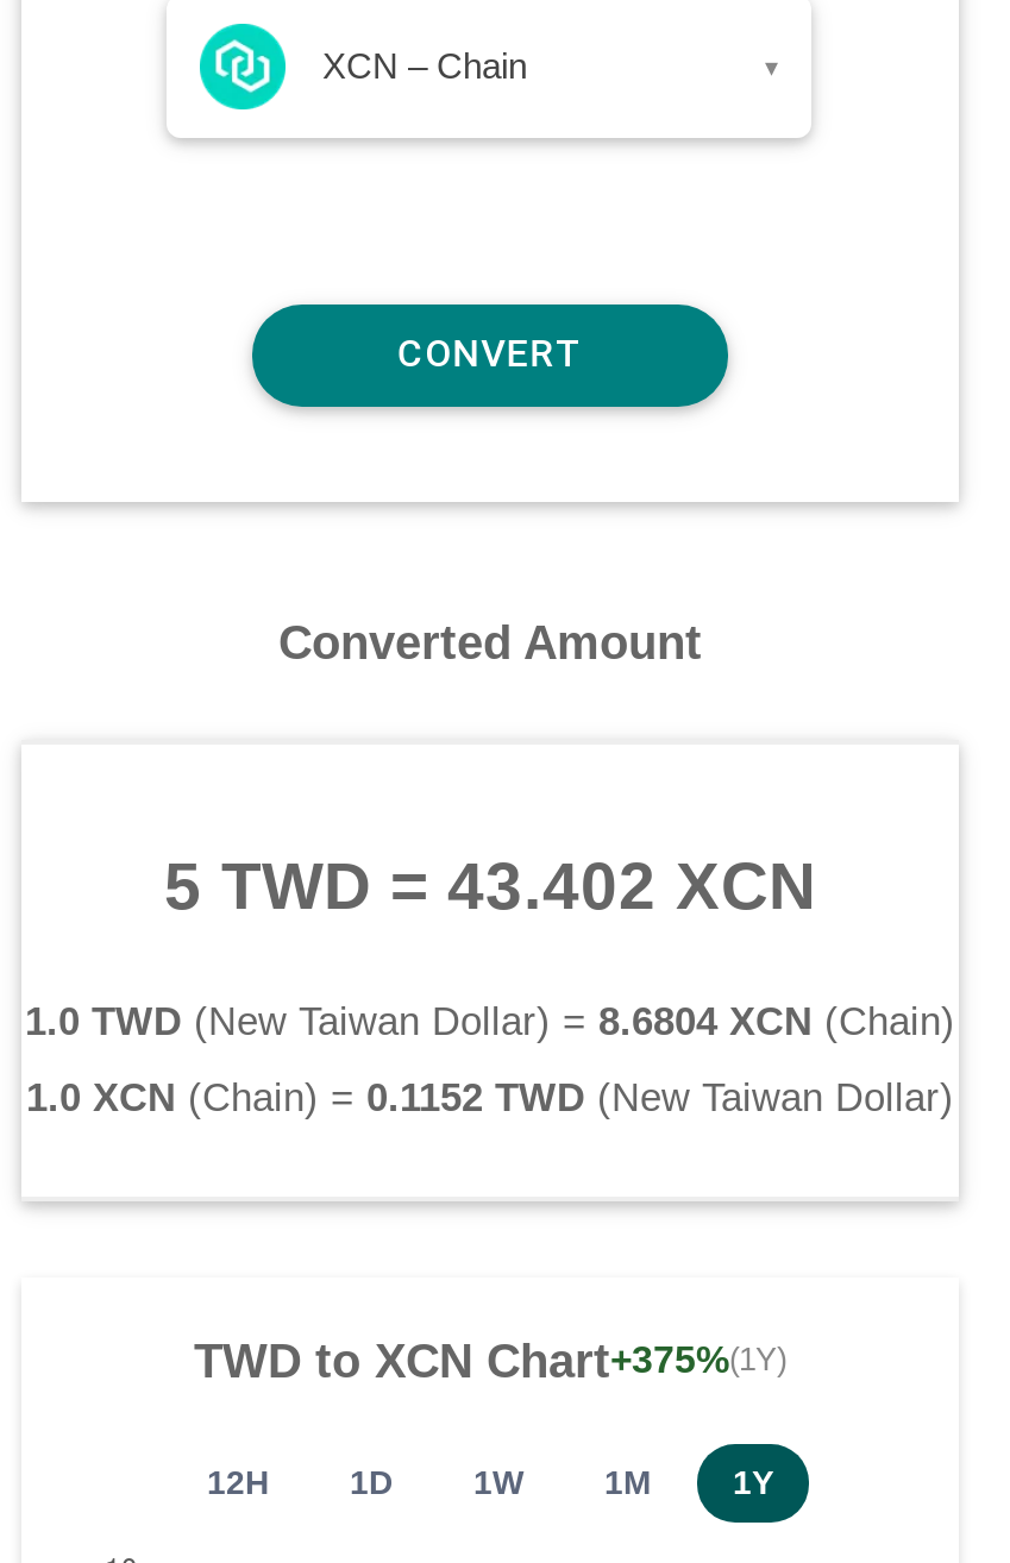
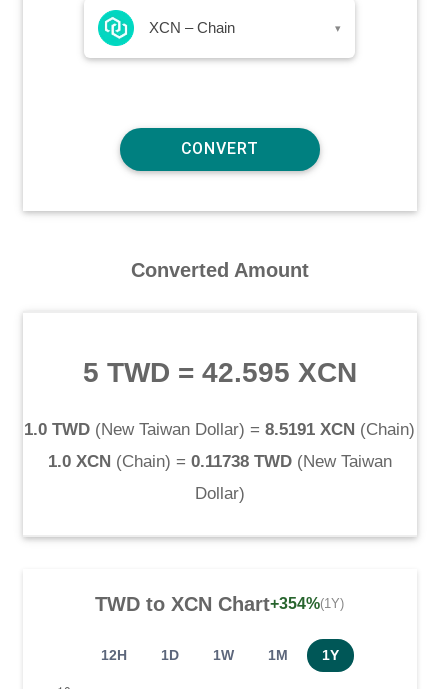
- 5 TWD = 43.402 XCN
- 1.0 TWD (New Taiwan Dollar) = 8.6804 XCN (Chain)
- 1.0 XCN (Chain) = 0.1152 TWD (New Taiwan Dollar)
+ 5 TWD = 42.595 XCN
+ 1.0 TWD (New Taiwan Dollar) = 8.5191 XCN (Chain)
+ 1.0 XCN (Chain) = 0.11738 TWD (New Taiwan
+ Dollar)

- TWD to XCN Chart+375%(1Y)
+ TWD to XCN Chart+354%(1Y)
